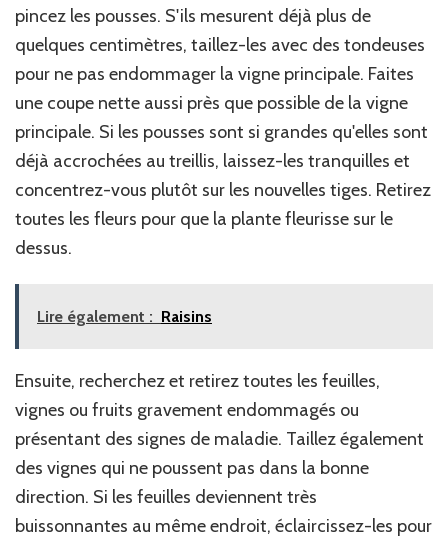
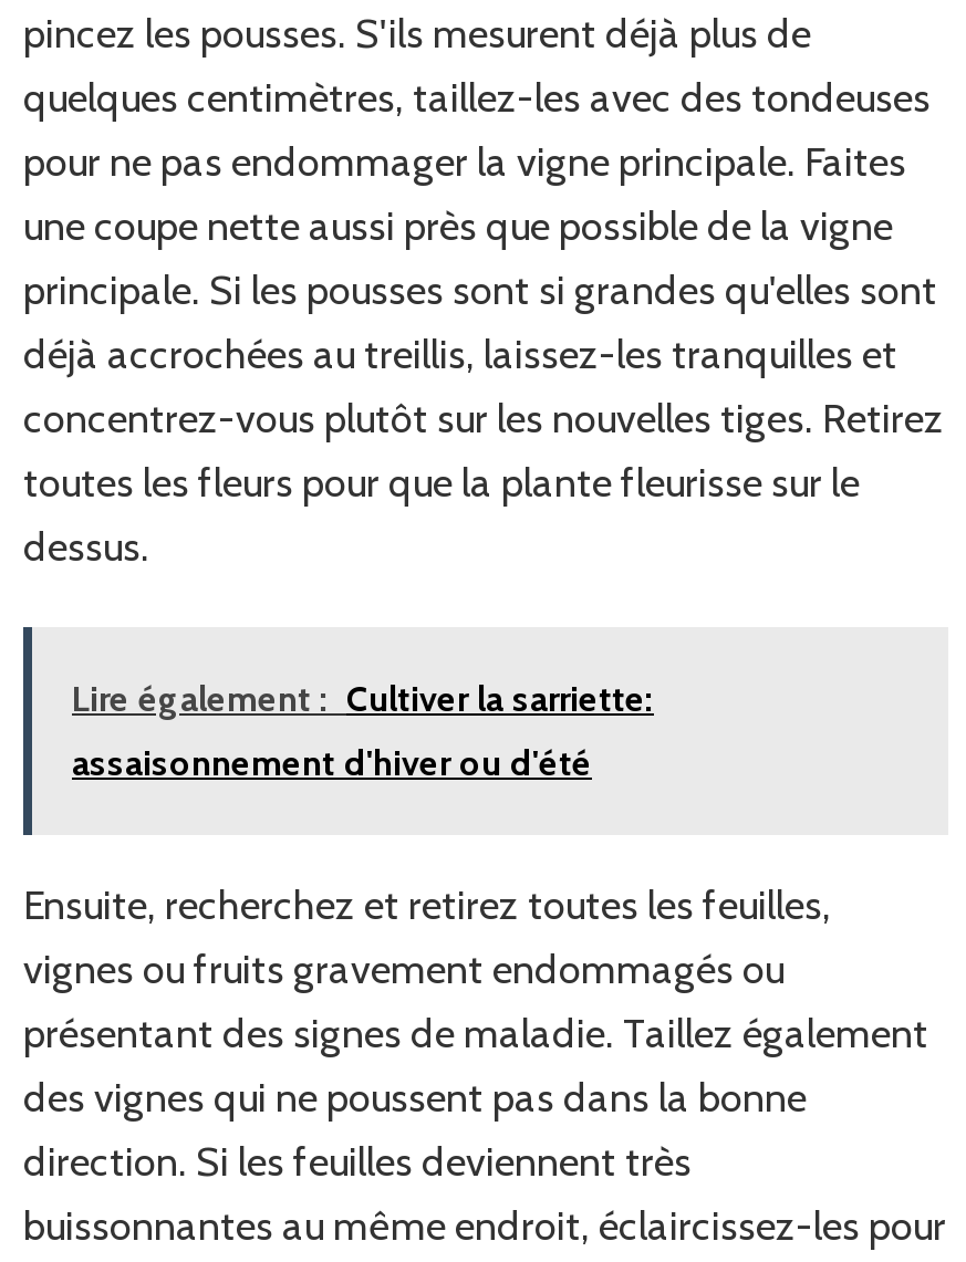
- Lire également : Raisins
+ Lire également : Cultiver la sarriette:
+ assaisonnement d'hiver ou d'été
